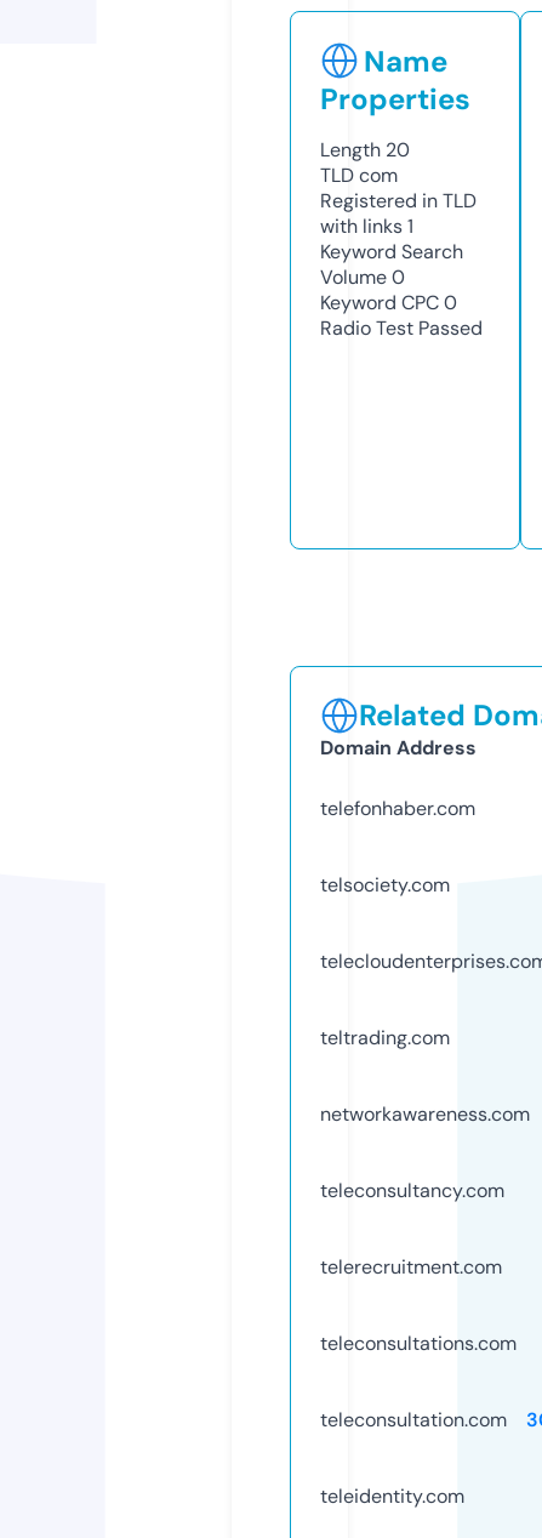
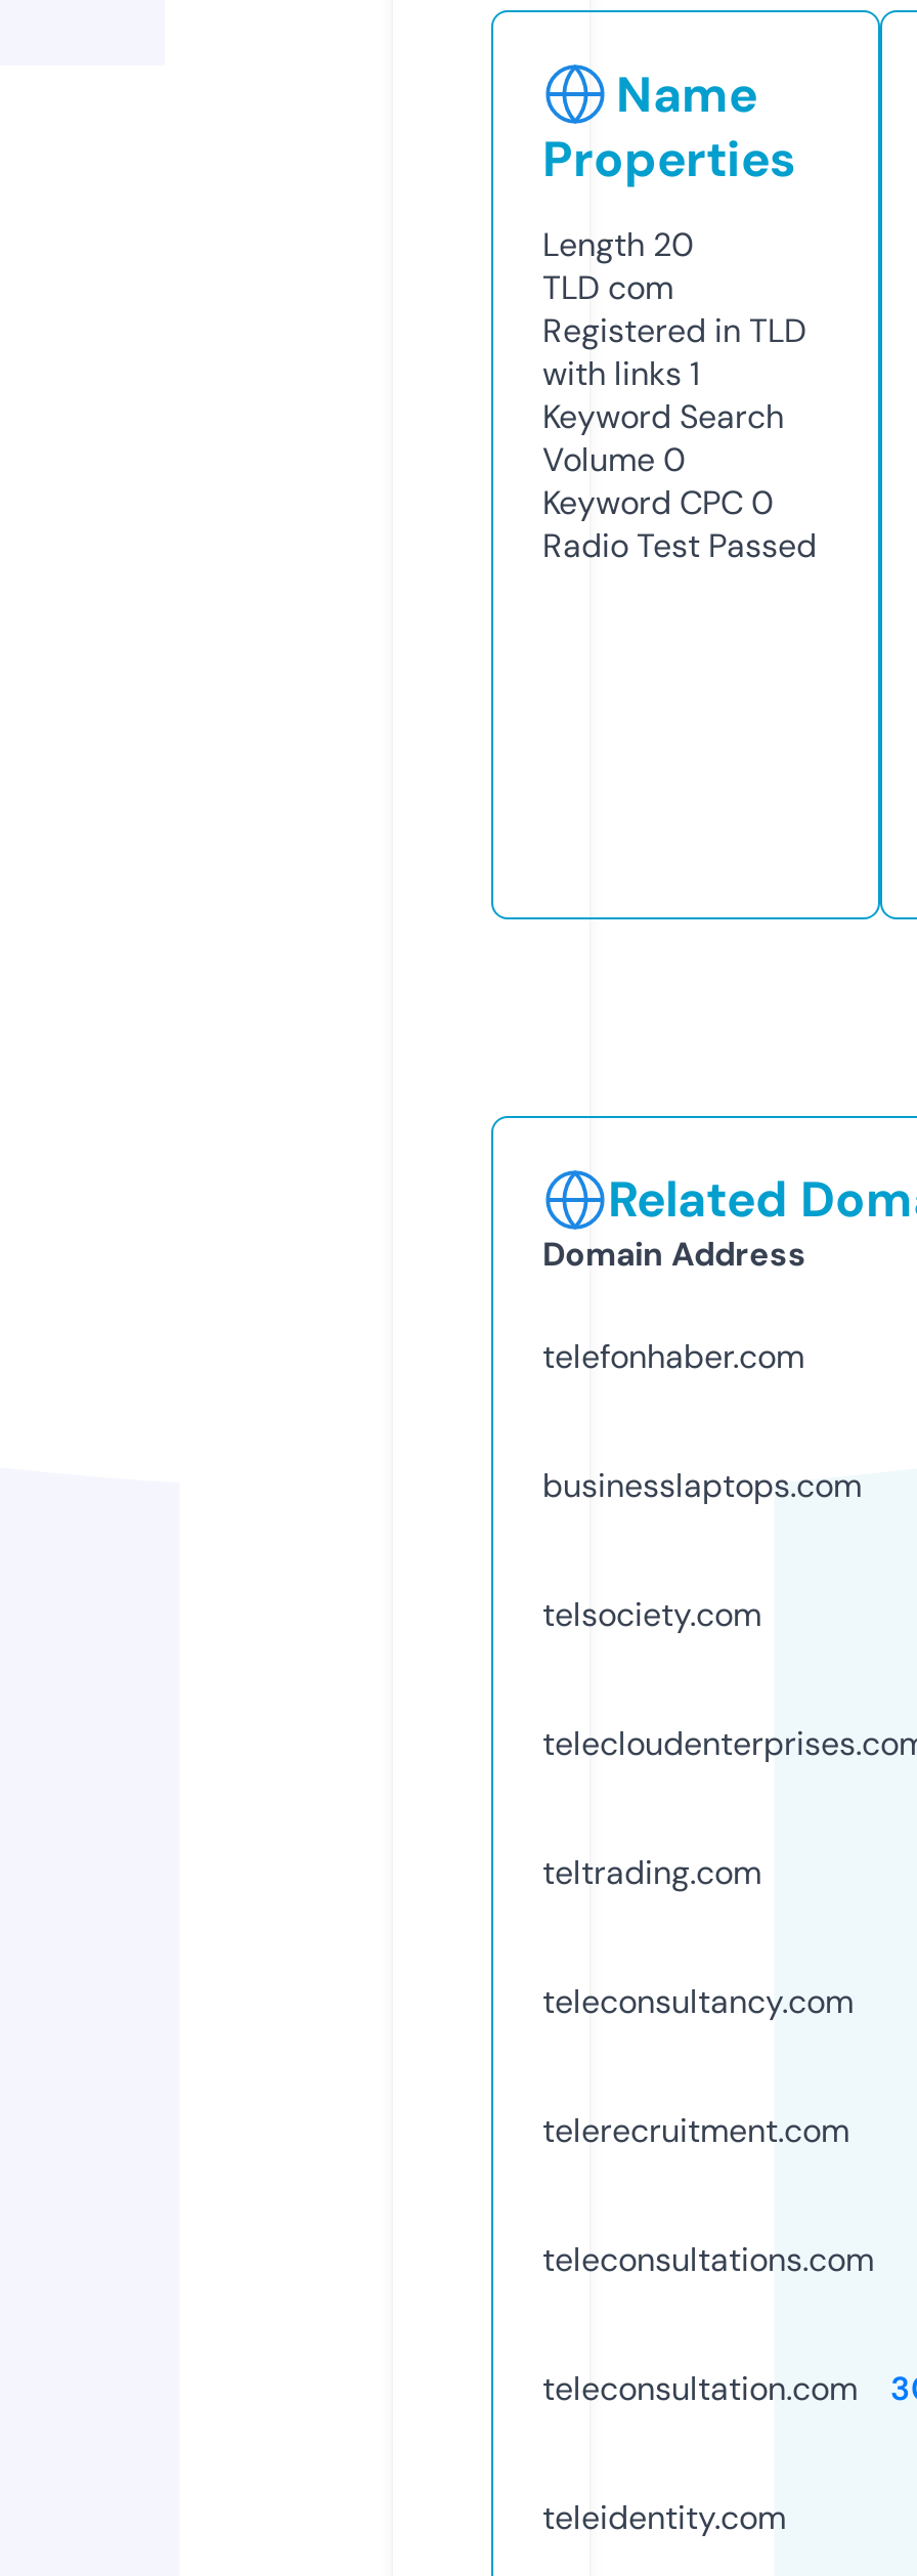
+ businesslaptops.com

moved down: telsociety.com | teltrading.com

- networkawareness.com
